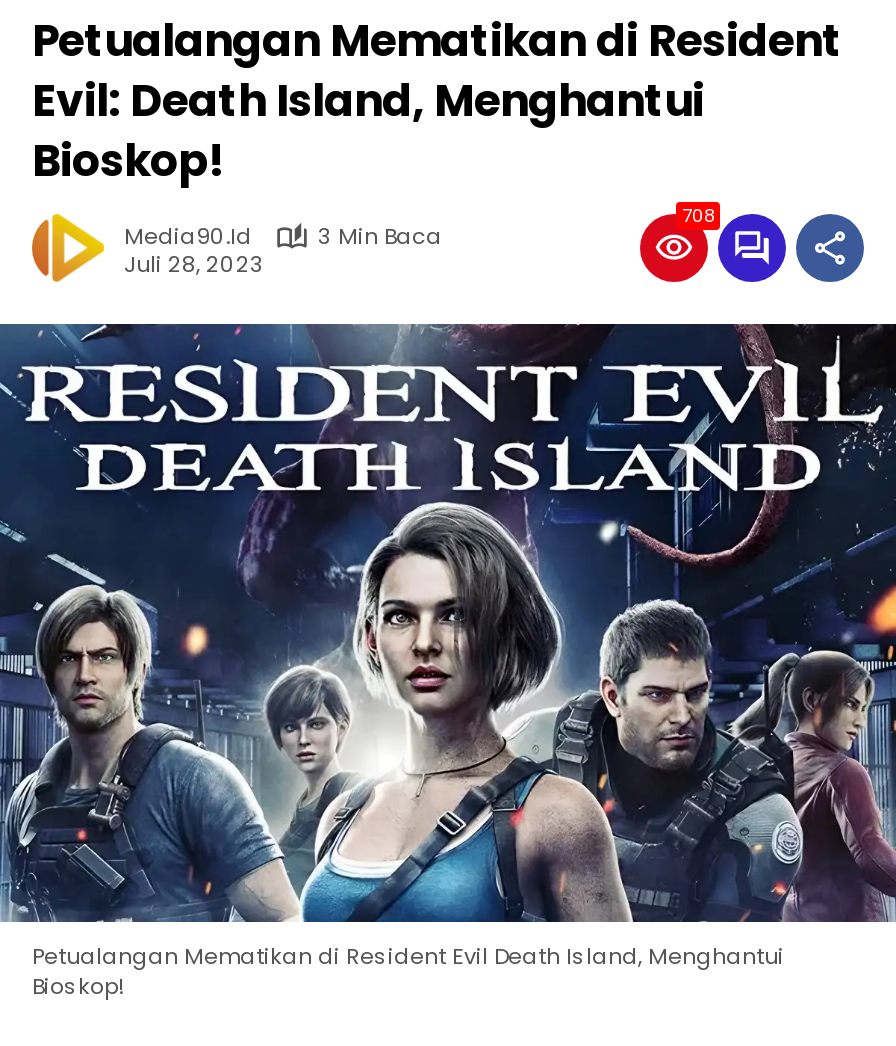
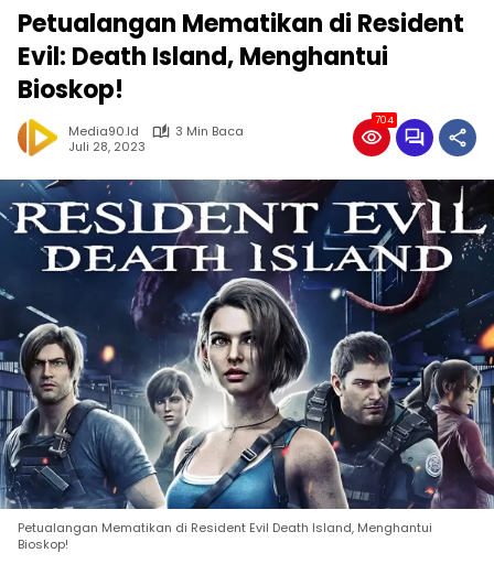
- 708
+ 704
